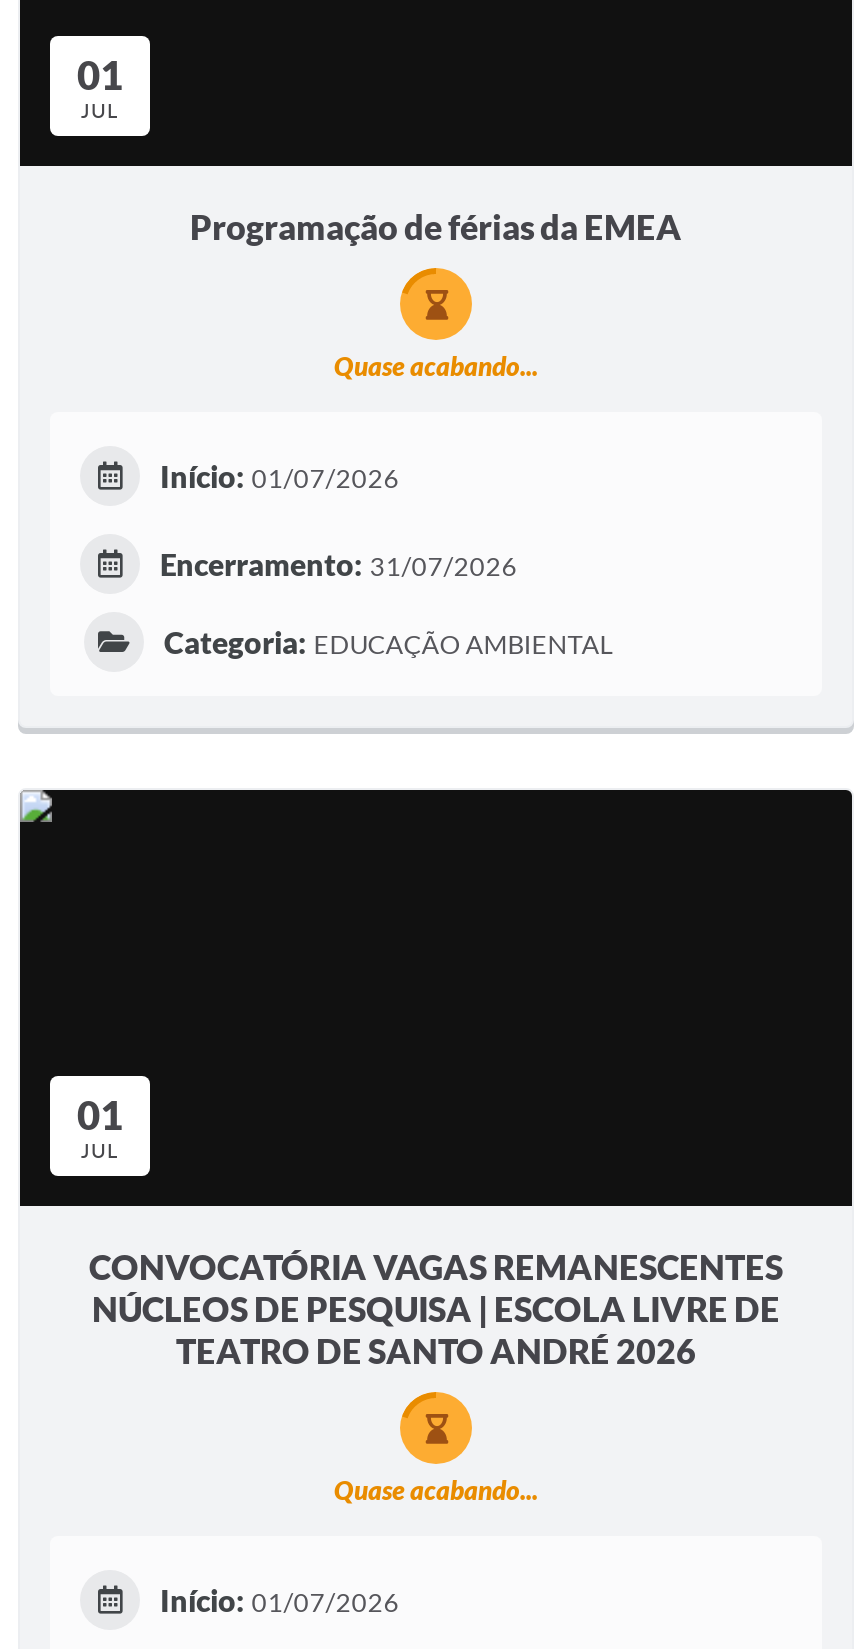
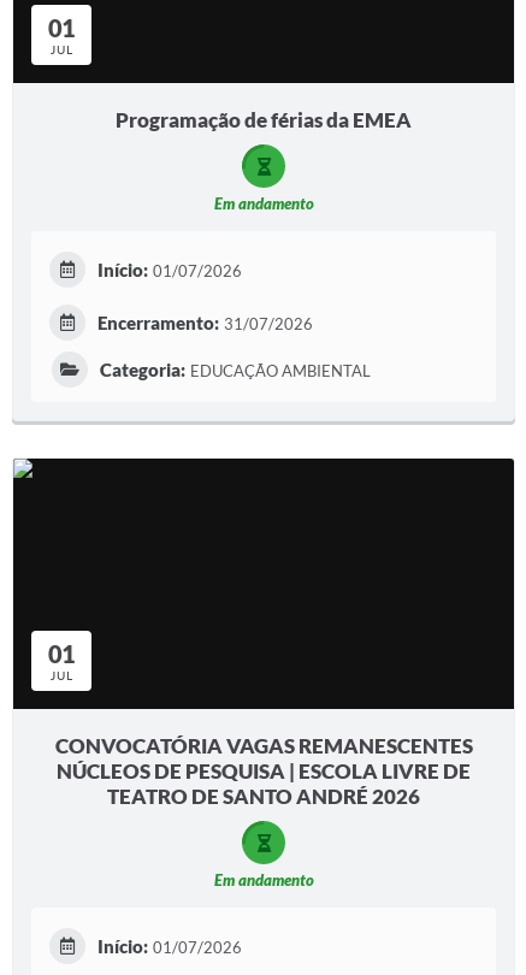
- [image]
- Quase acabando...
+ [image]
+ Em andamento

- [image]
- Quase acabando...
+ [image]
+ Em andamento
